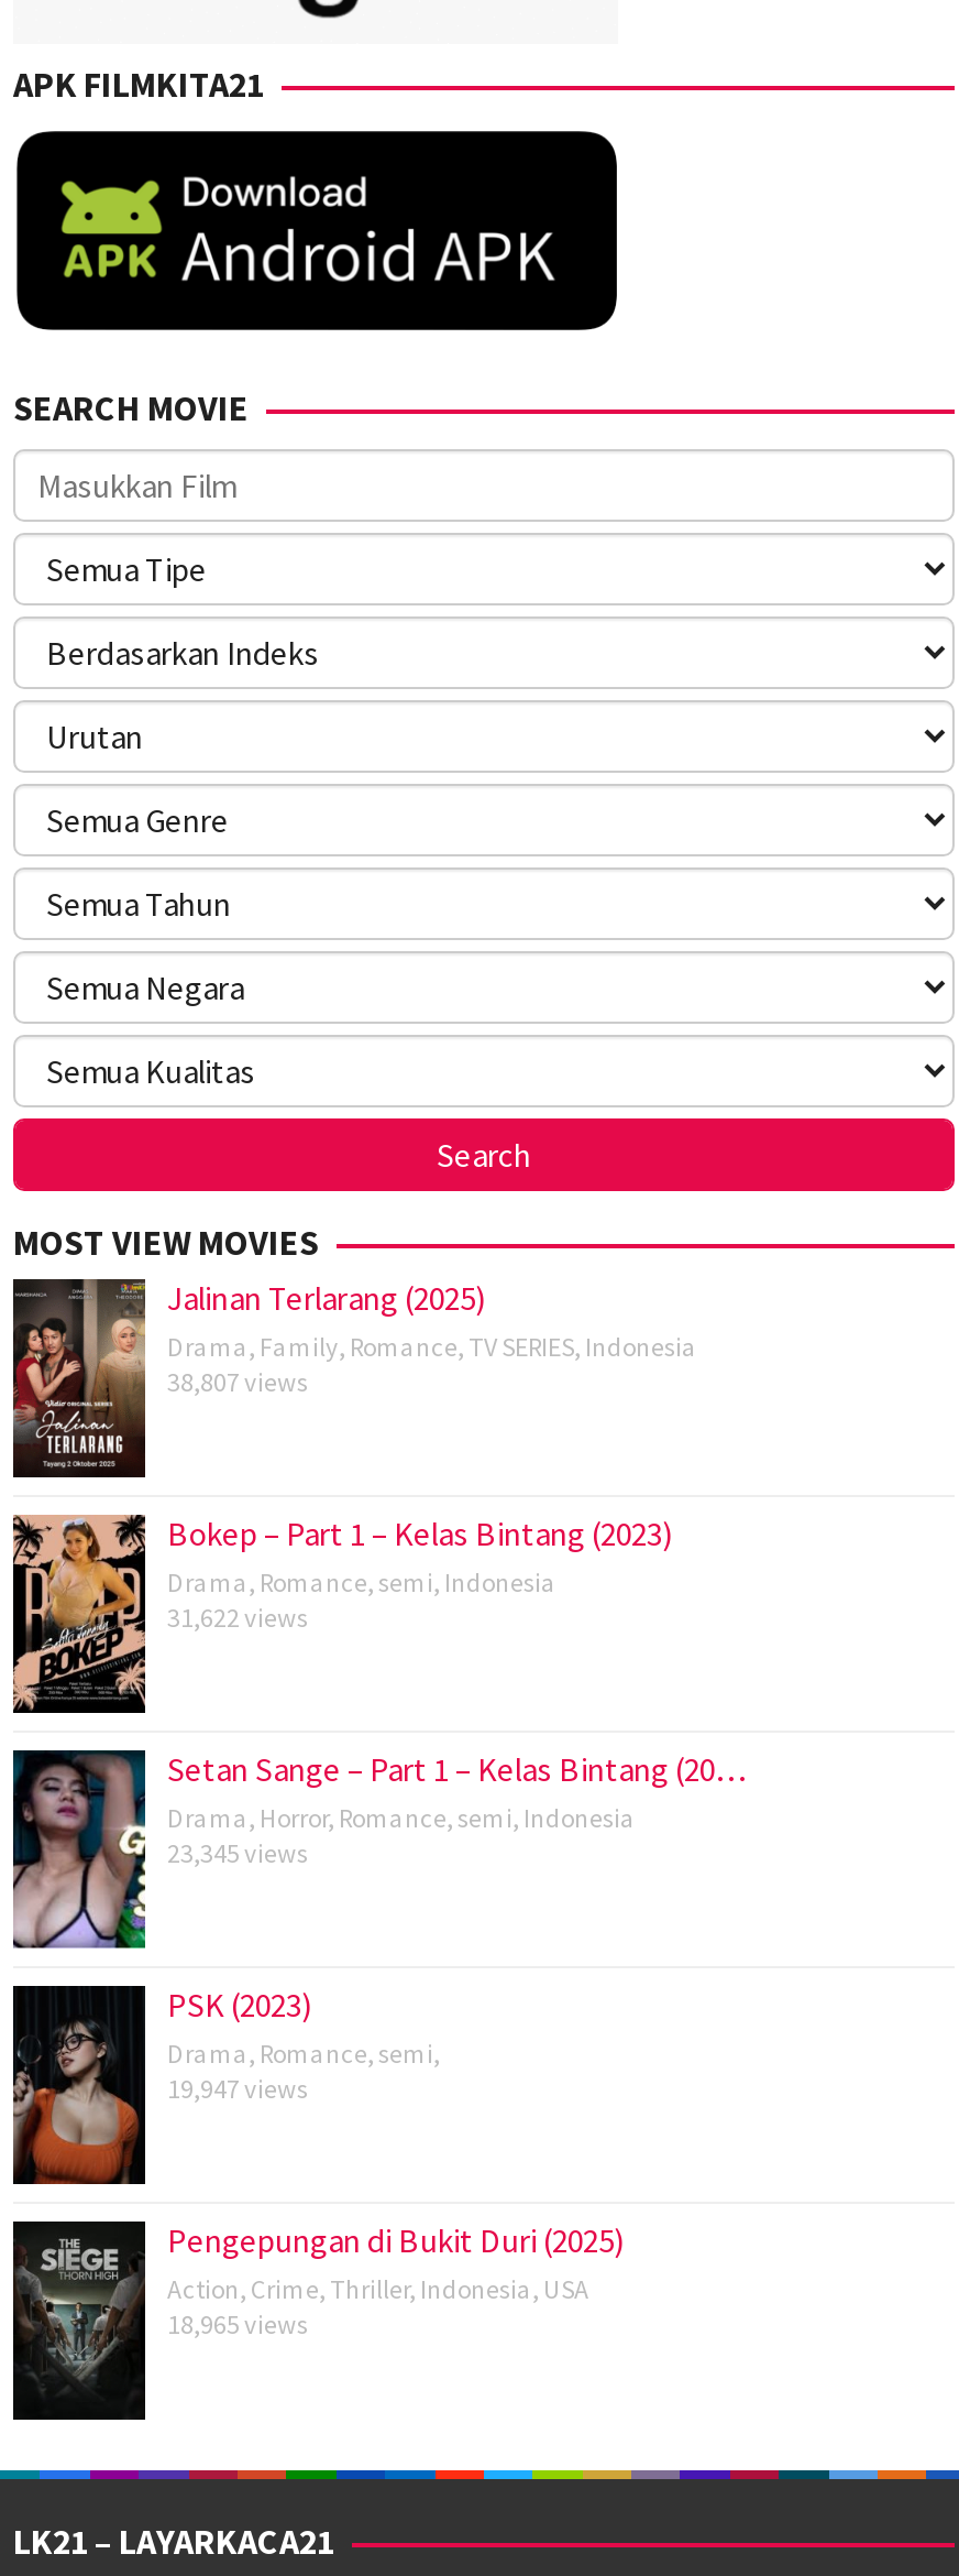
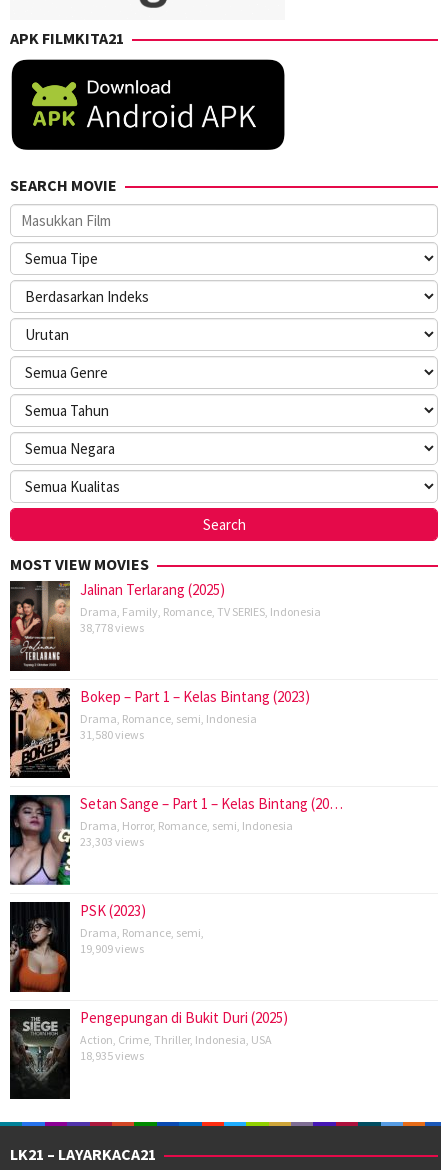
- 38,807 views
+ 38,778 views

- 31,622 views
+ 31,580 views

- 23,345 views
+ 23,303 views

- 19,947 views
+ 19,909 views

- 18,965 views
+ 18,935 views
